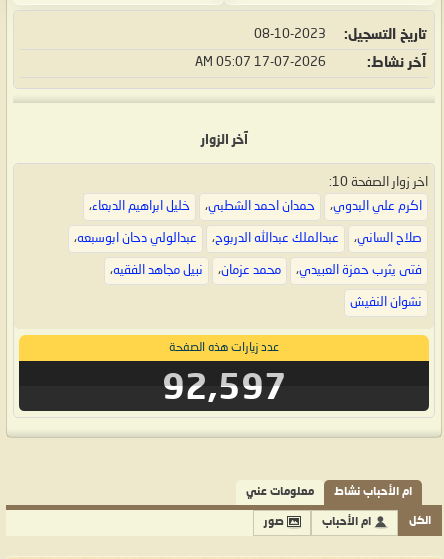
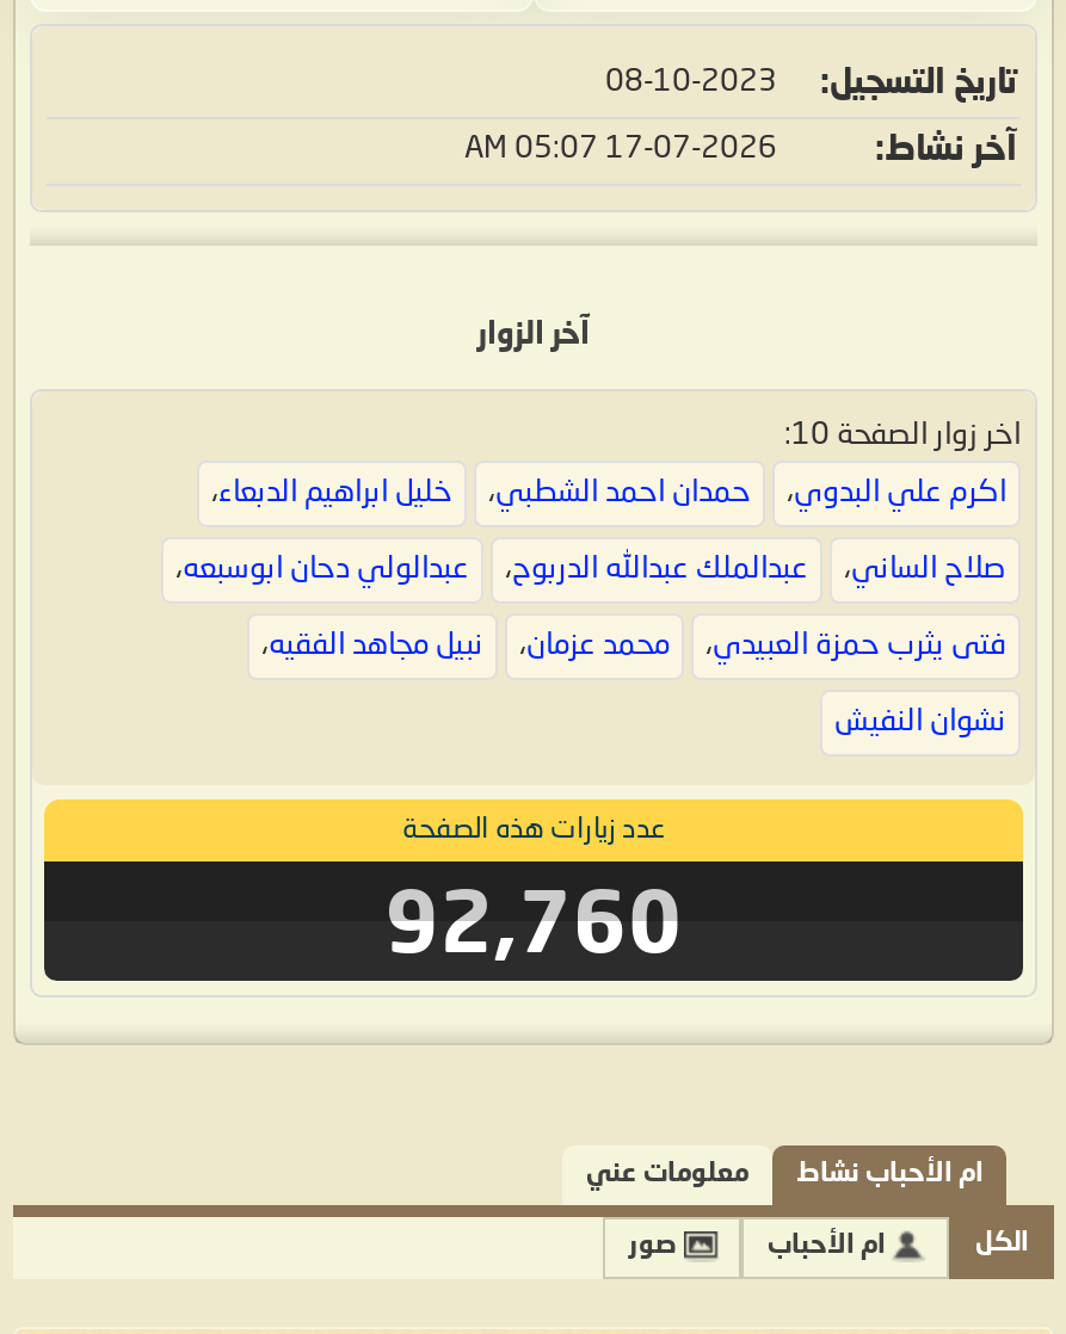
- 92,597
+ 92,760
